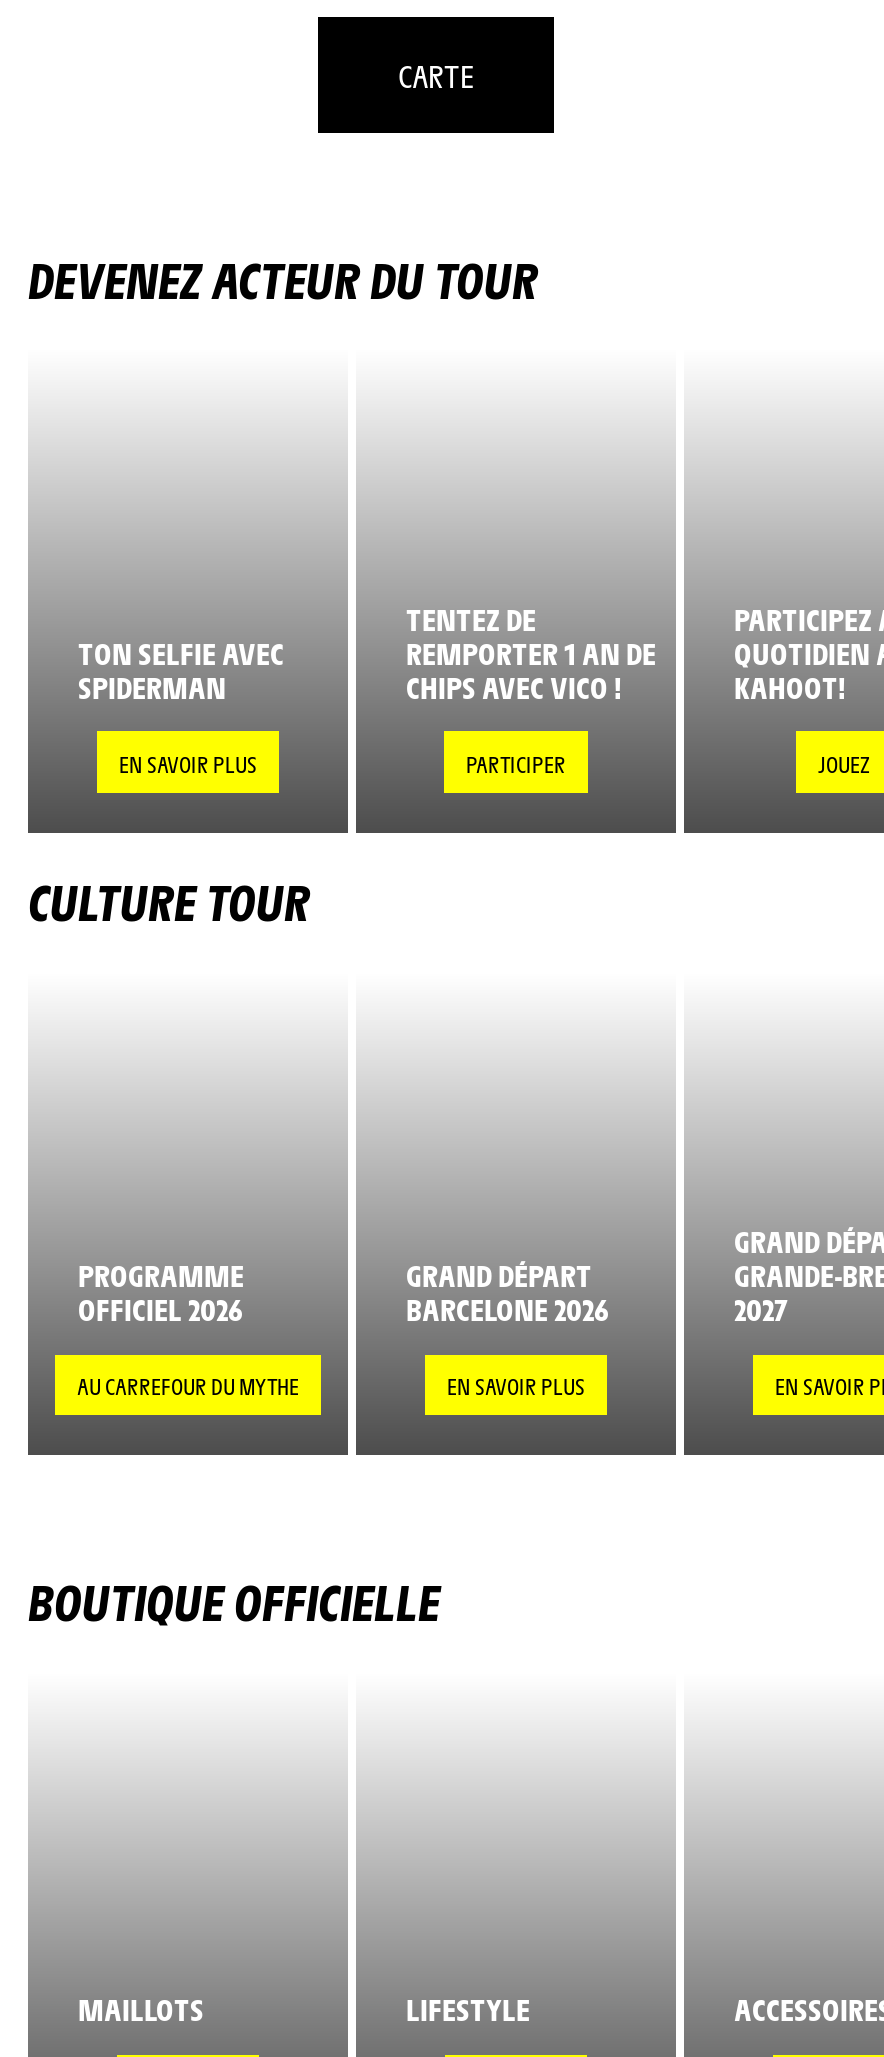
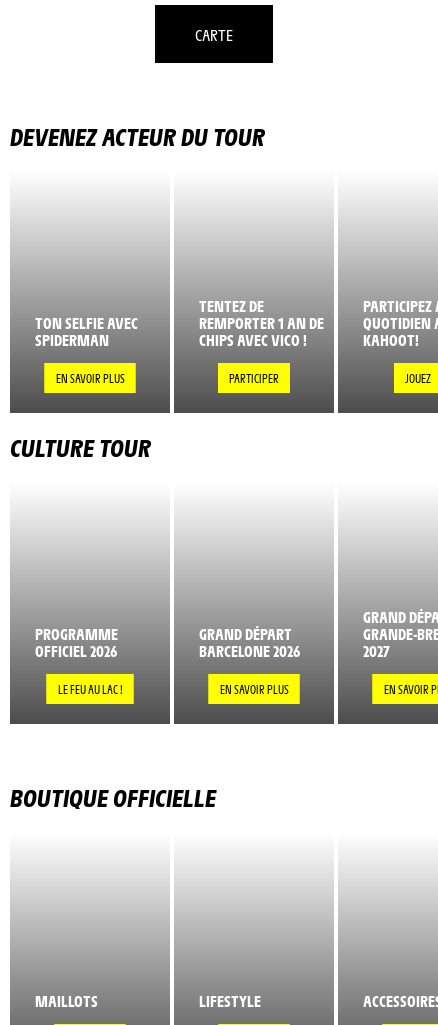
- AU CARREFOUR DU MYTHE
+ LE FEU AU LAC !
